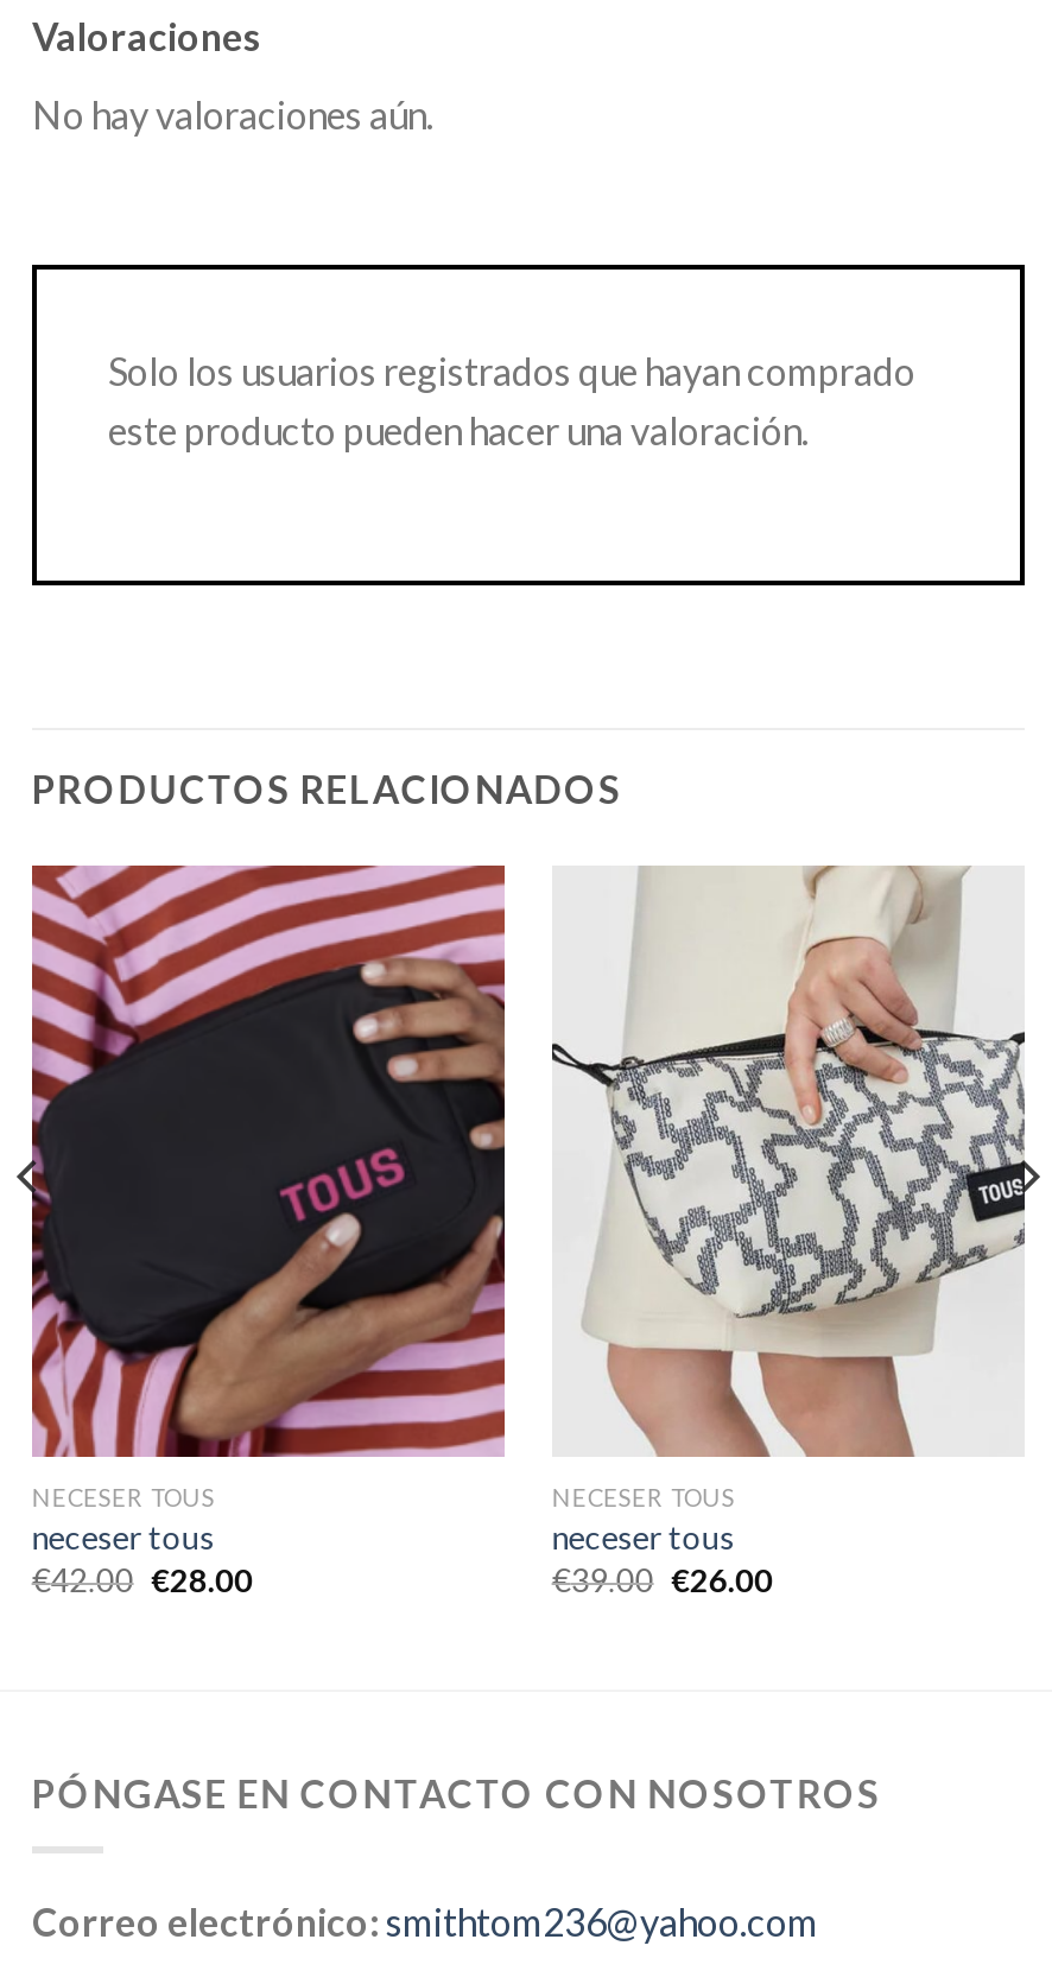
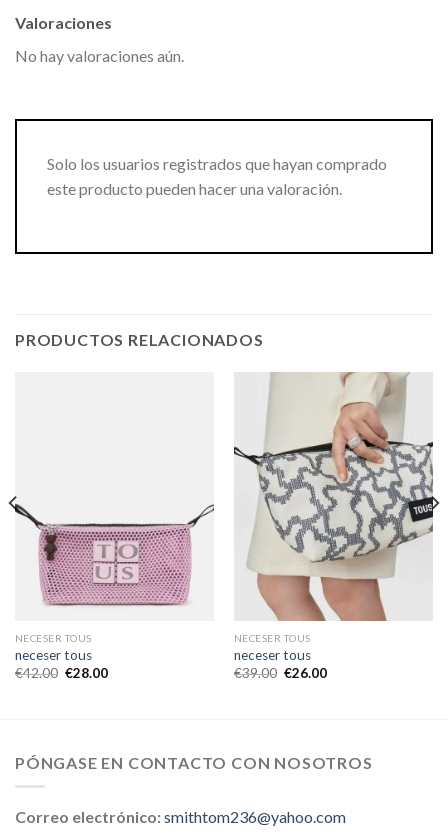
- [image]
+ [image]
